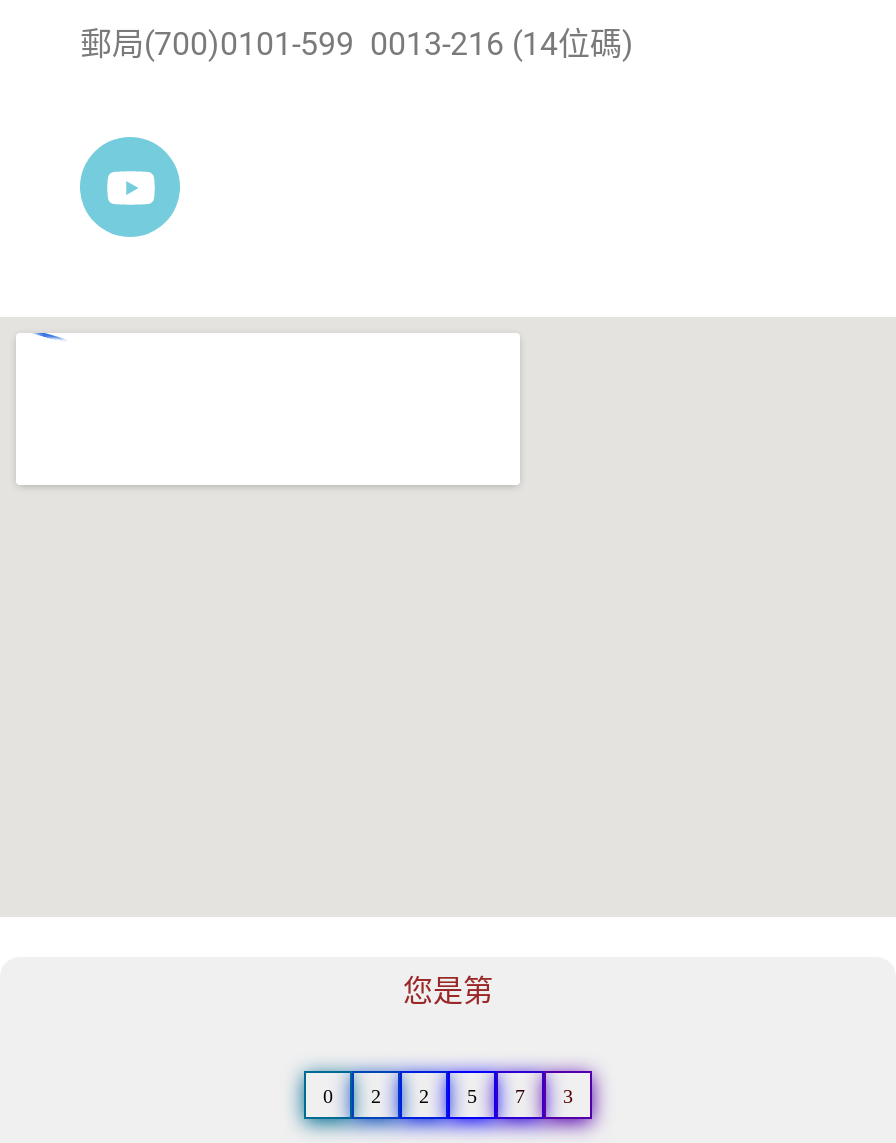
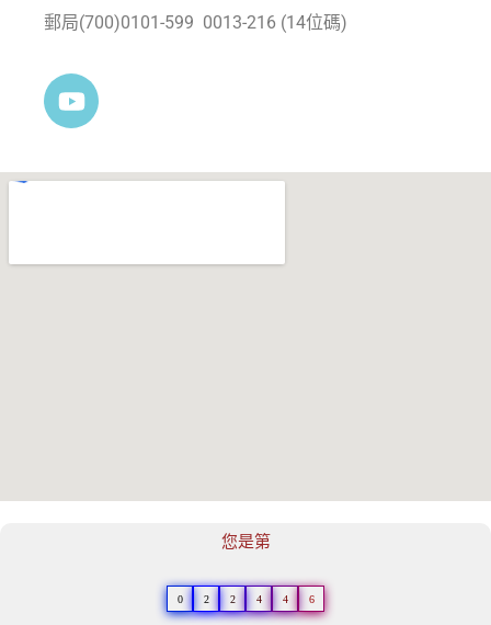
- 5
+ 4

- 7
+ 4

- 3
+ 6
